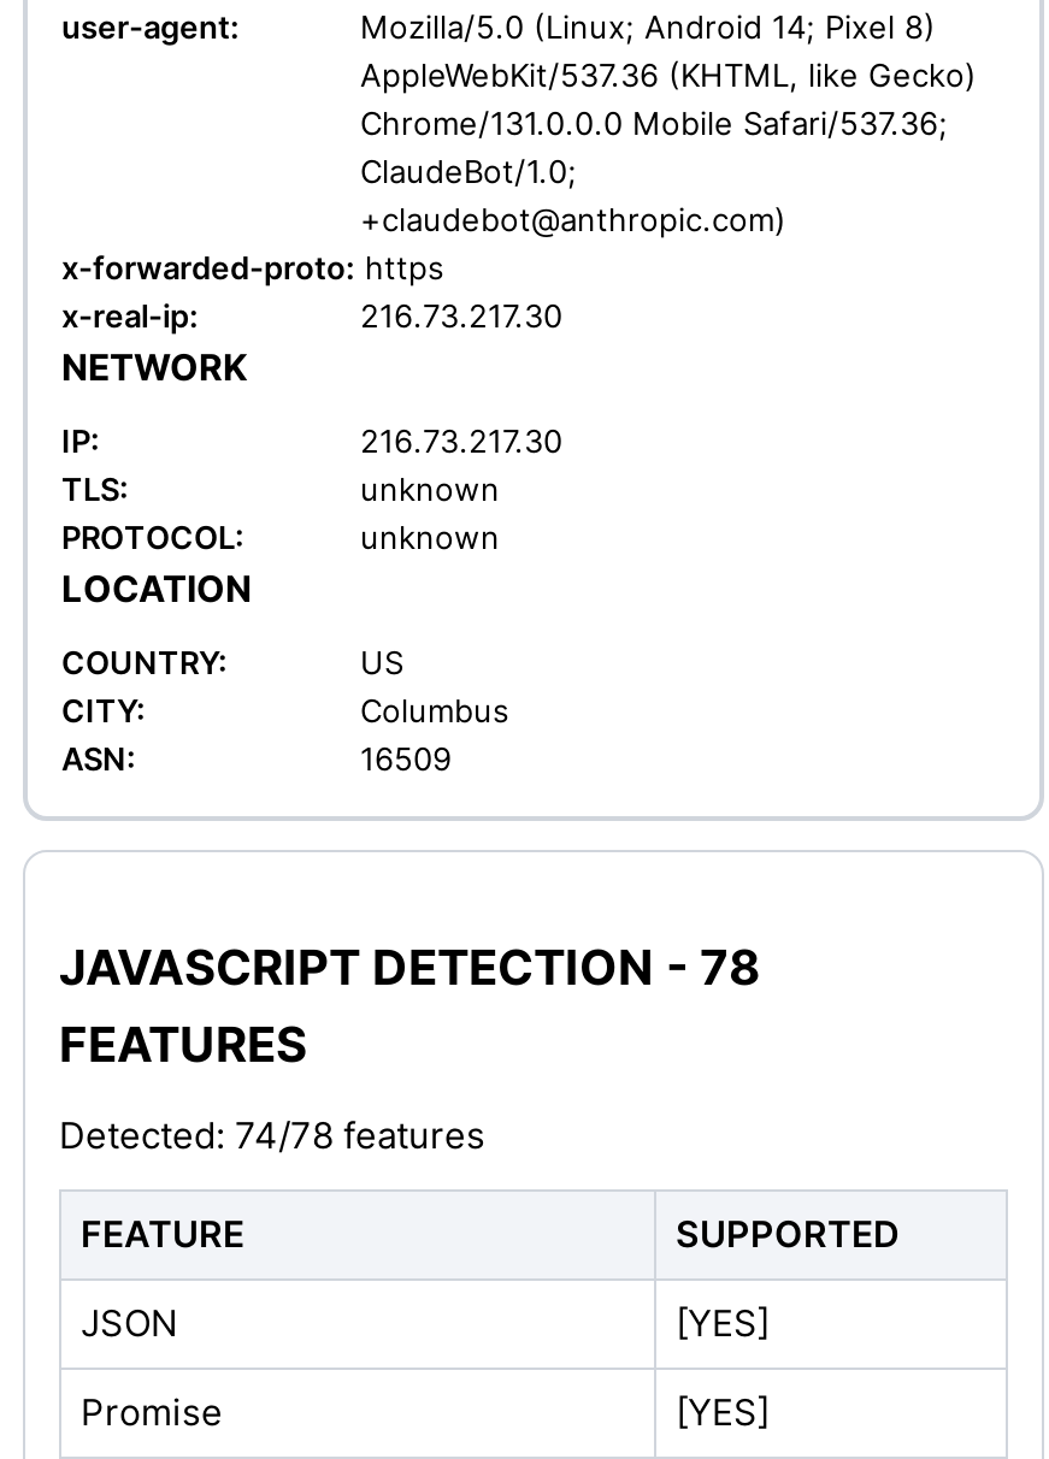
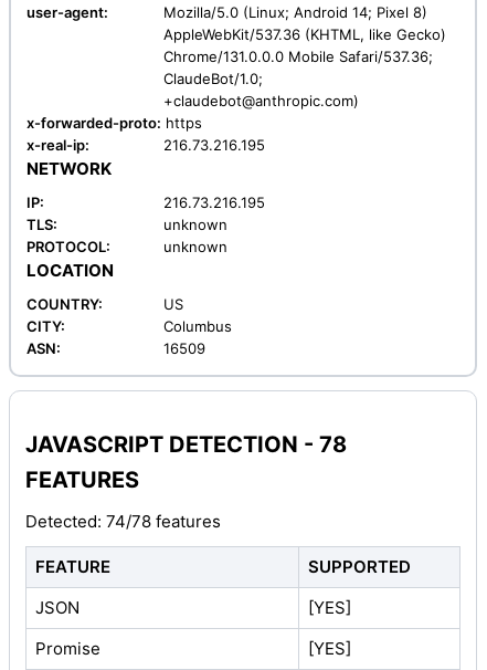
- 216.73.217.30
+ 216.73.216.195

- 216.73.217.30
+ 216.73.216.195
